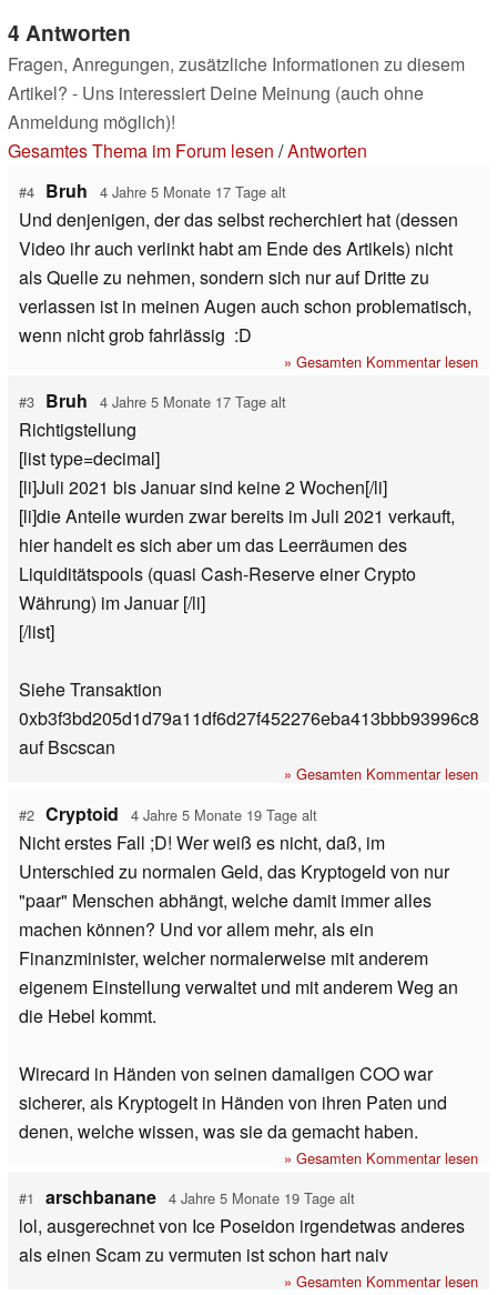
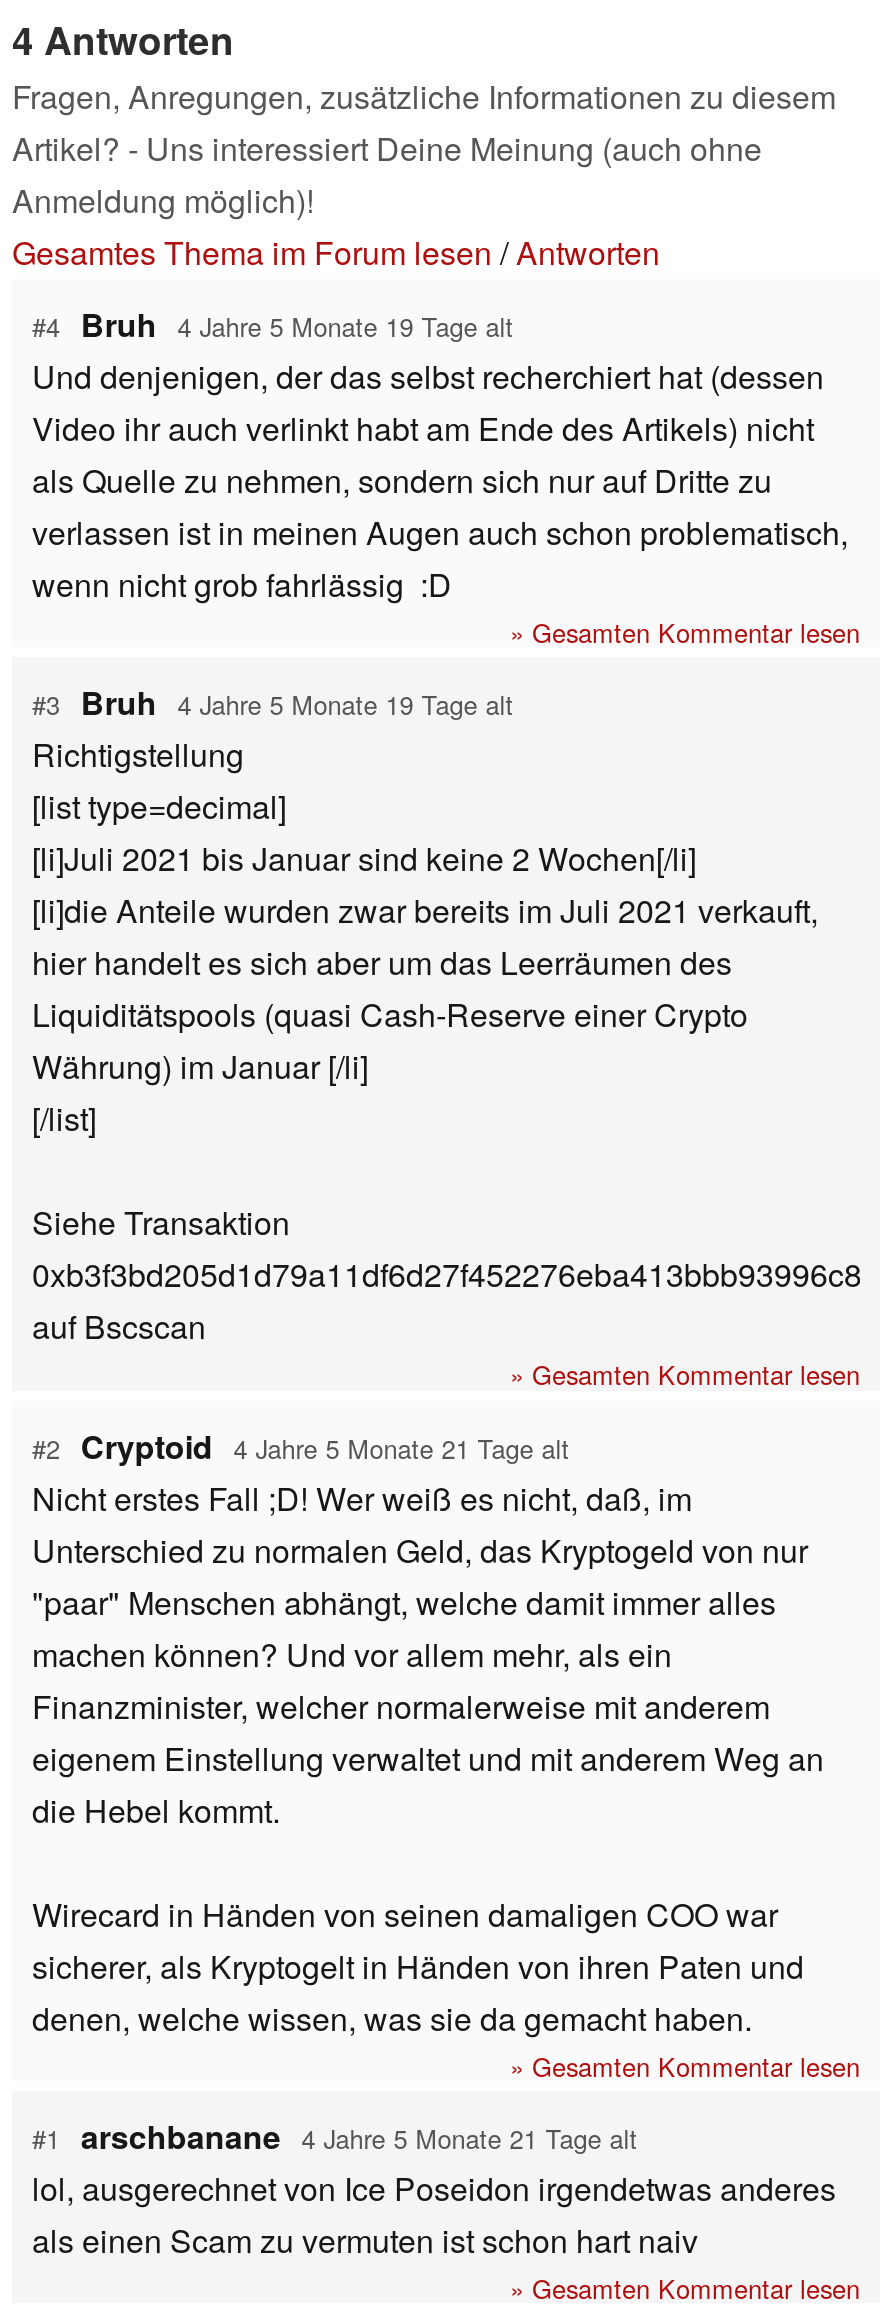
- #4 Bruh 4 Jahre 5 Monate 17 Tage alt
+ #4 Bruh 4 Jahre 5 Monate 19 Tage alt

- #3 Bruh 4 Jahre 5 Monate 17 Tage alt
+ #3 Bruh 4 Jahre 5 Monate 19 Tage alt

- #2 Cryptoid 4 Jahre 5 Monate 19 Tage alt
+ #2 Cryptoid 4 Jahre 5 Monate 21 Tage alt

- #1 arschbanane 4 Jahre 5 Monate 19 Tage alt
+ #1 arschbanane 4 Jahre 5 Monate 21 Tage alt
